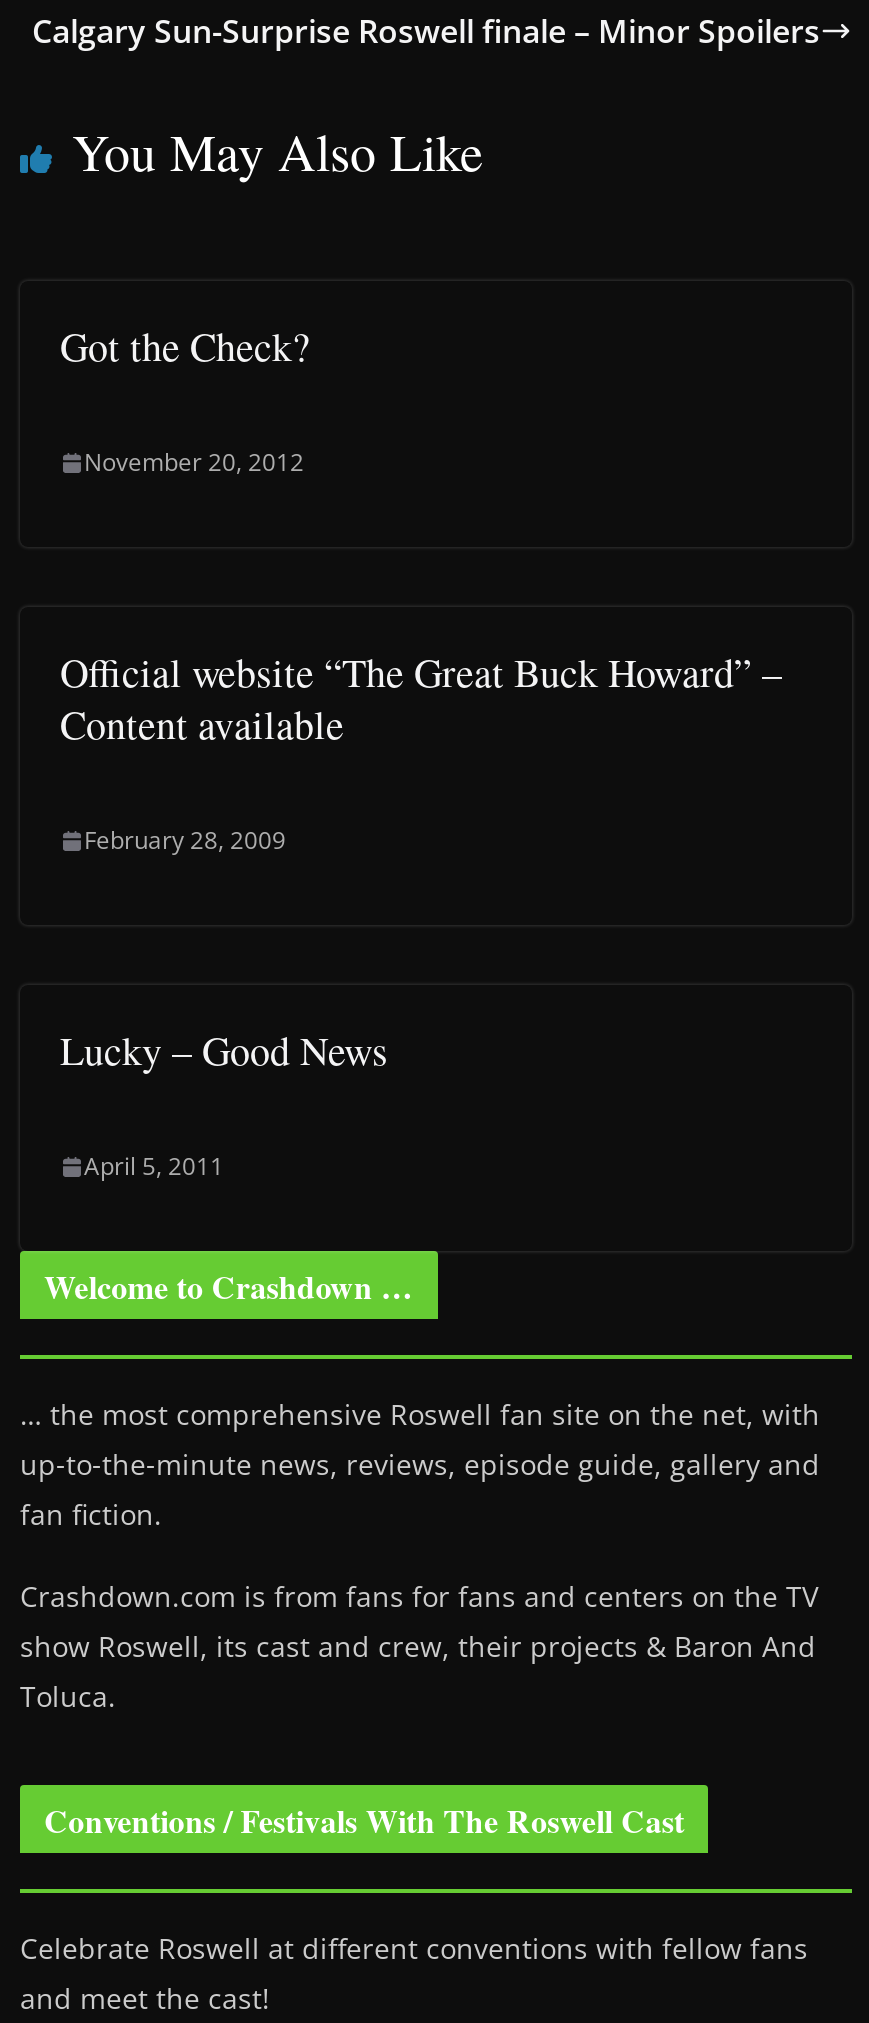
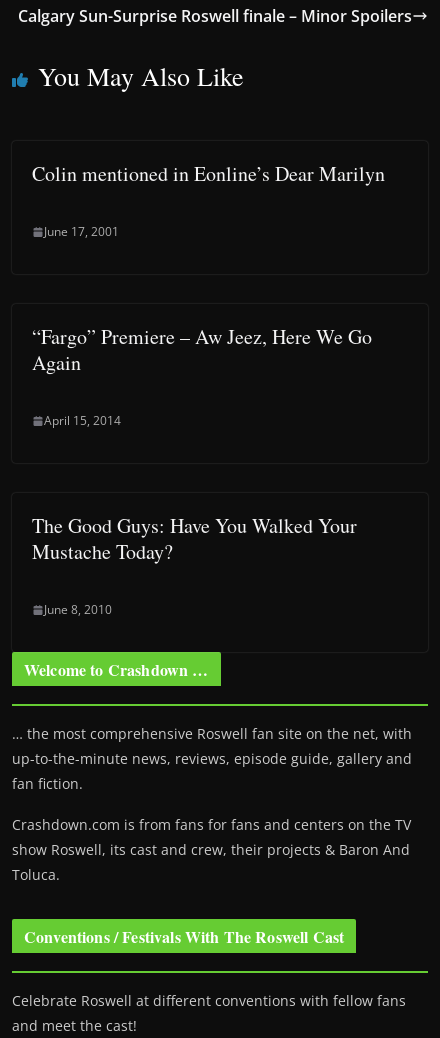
- Got the Check?
+ Colin mentioned in Eonline’s Dear Marilyn

- November 20, 2012
+ June 17, 2001

- Official website “The Great Buck Howard” –
- Content available
+ “Fargo” Premiere – Aw Jeez, Here We Go
+ Again

- February 28, 2009
+ April 15, 2014

- Lucky – Good News
+ The Good Guys: Have You Walked Your
+ Mustache Today?

- April 5, 2011
+ June 8, 2010
